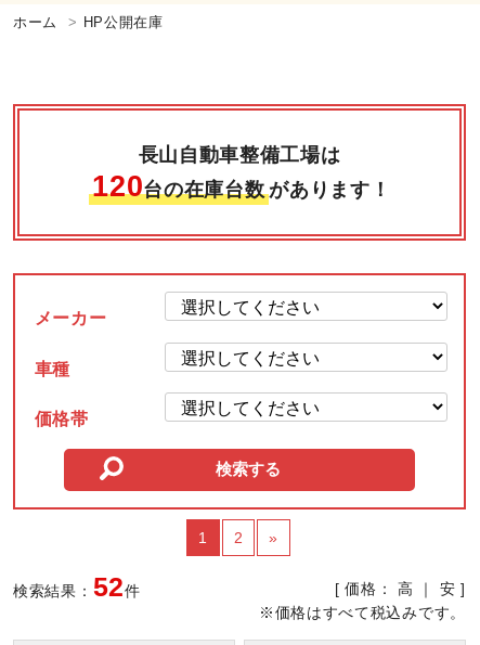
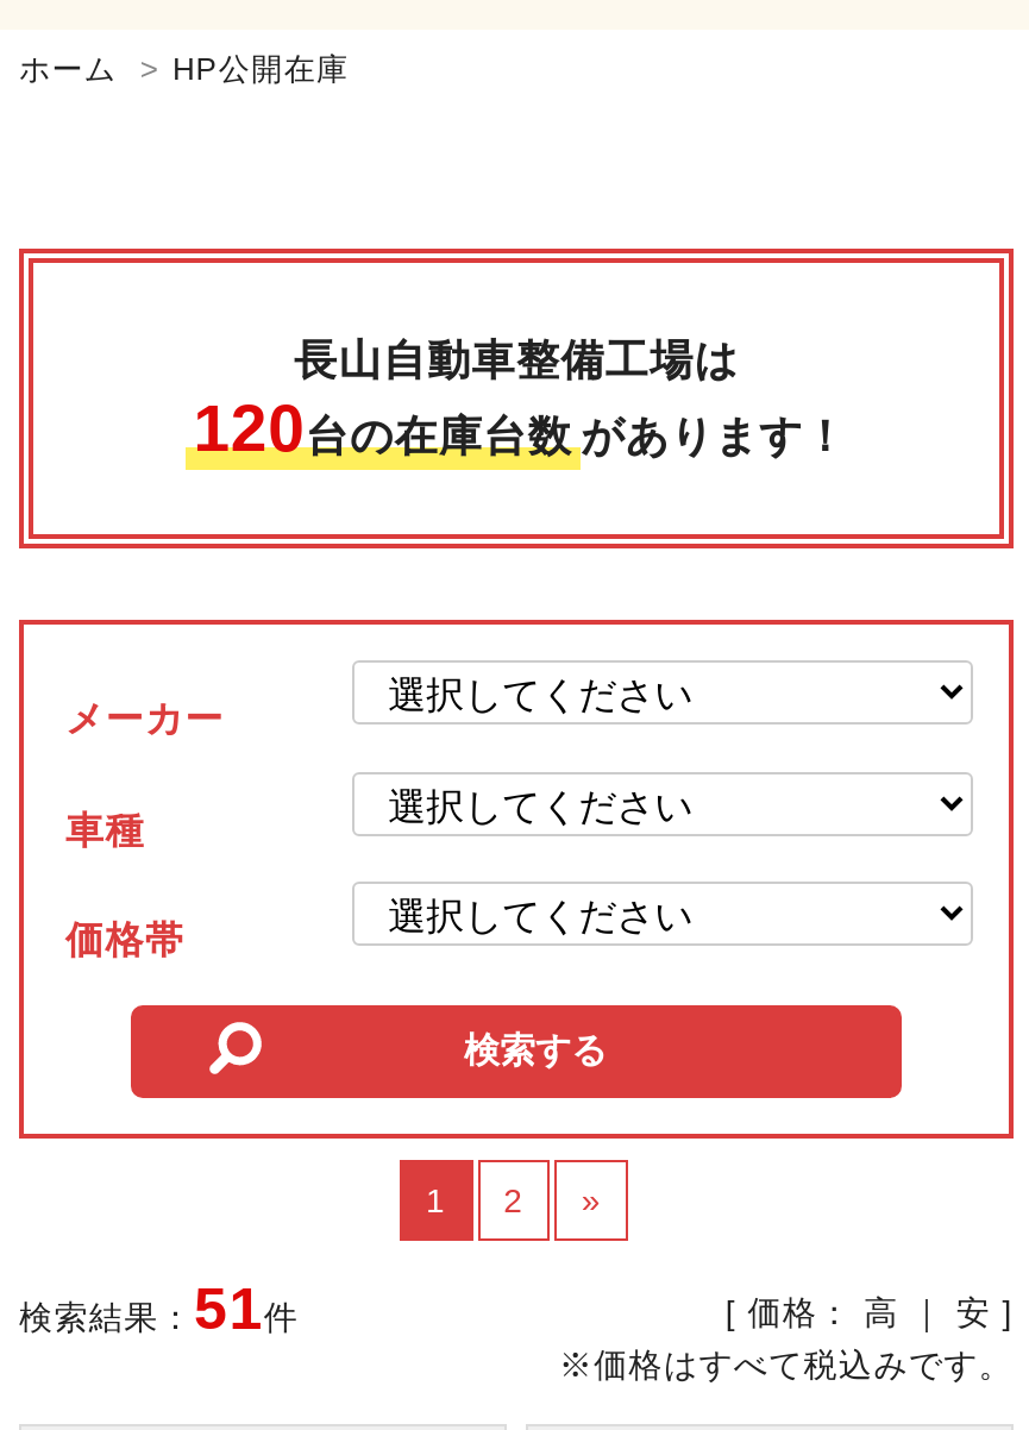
- 検索結果：52件
+ 検索結果：51件
